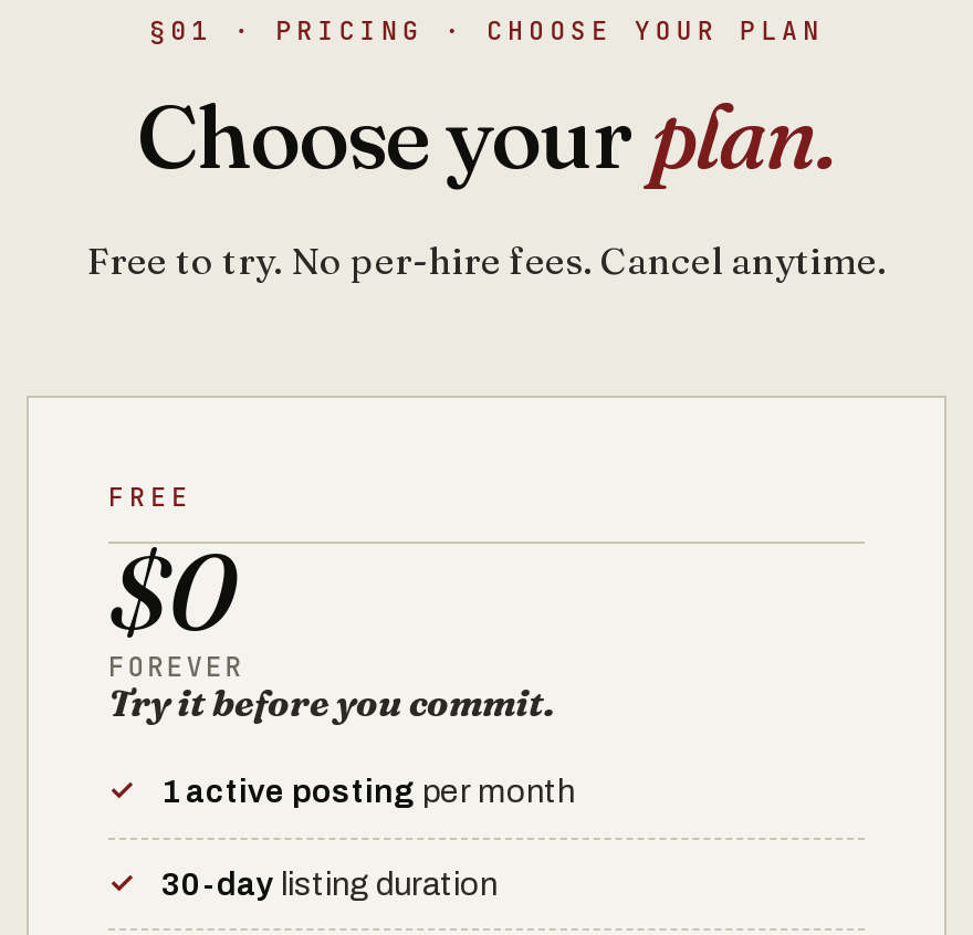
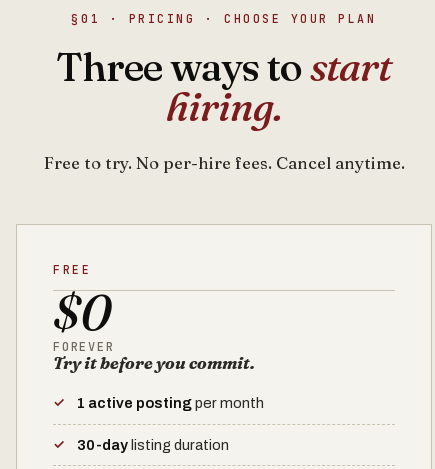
- Choose your plan.
+ Three ways to start
+ hiring.
